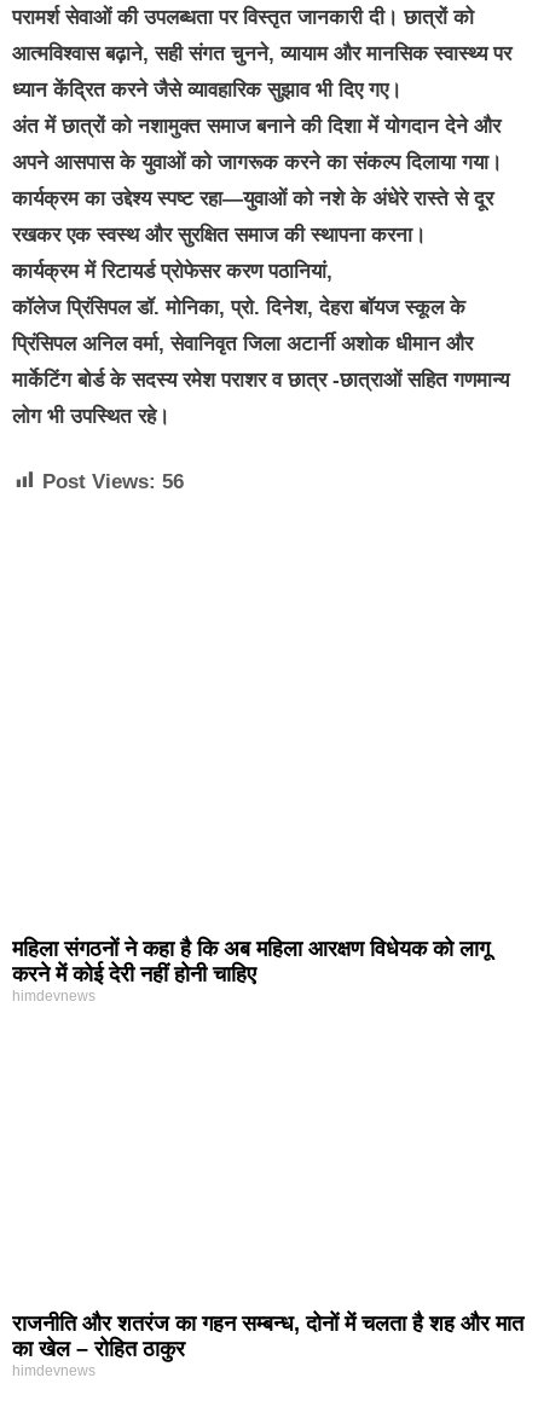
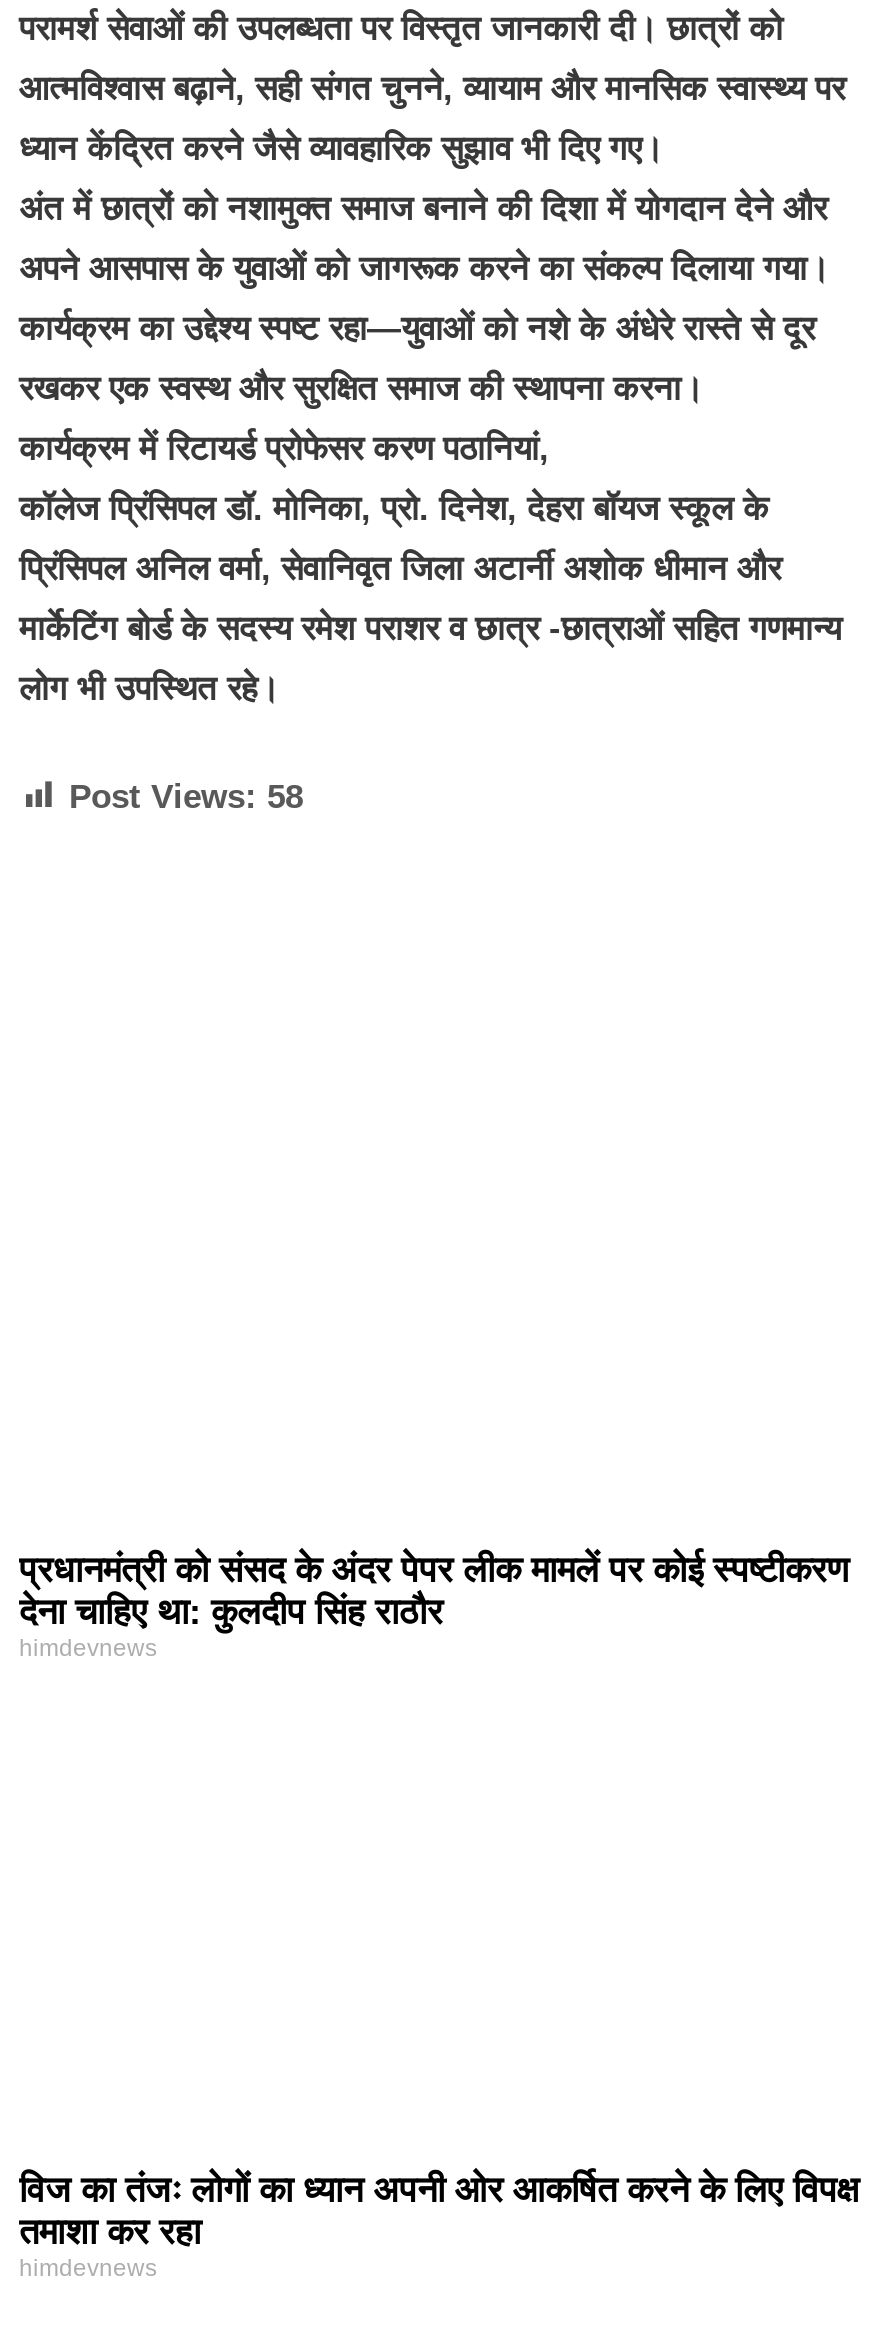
- Post Views: 56
+ Post Views: 58

- महिला संगठनों ने कहा है कि अब महिला आरक्षण विधेयक को लागू
- करने में कोई देरी नहीं होनी चाहिए
+ प्रधानमंत्री को संसद के अंदर पेपर लीक मामलें पर कोई स्पष्टीकरण
+ देना चाहिए था: कुलदीप सिंह राठौर

- राजनीति और शतरंज का गहन सम्बन्ध, दोनों में चलता है शह और मात
- का खेल – रोहित ठाकुर
+ विज का तंजः लोगों का ध्यान अपनी ओर आकर्षित करने के लिए विपक्ष
+ तमाशा कर रहा
